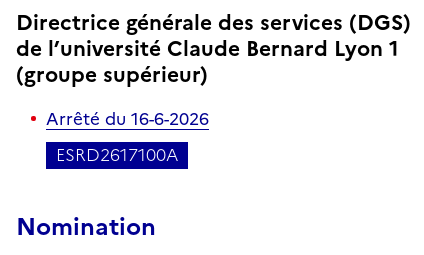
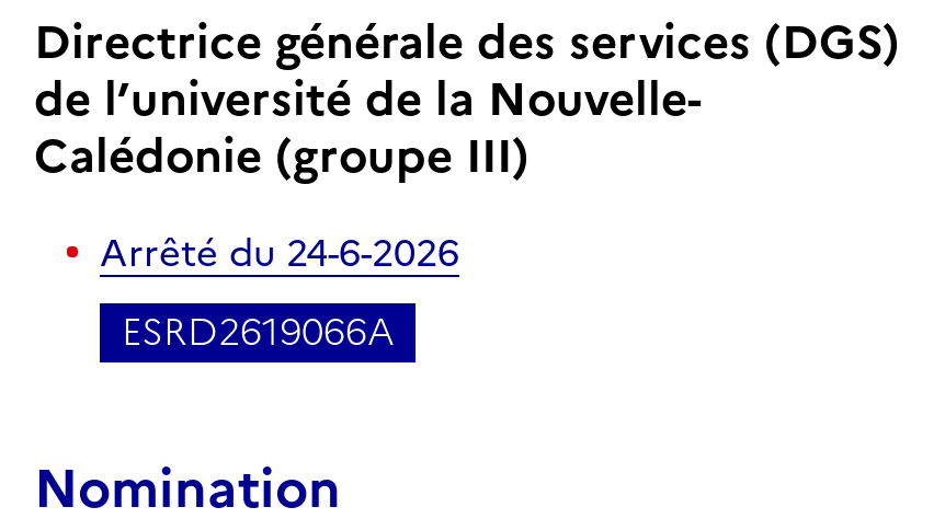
- de l’université Claude Bernard Lyon 1
- (groupe supérieur)
+ de l’université de la Nouvelle-
+ Calédonie (groupe III)

- Arrêté du 16-6-2026
+ Arrêté du 24-6-2026

- ESRD2617100A
+ ESRD2619066A
